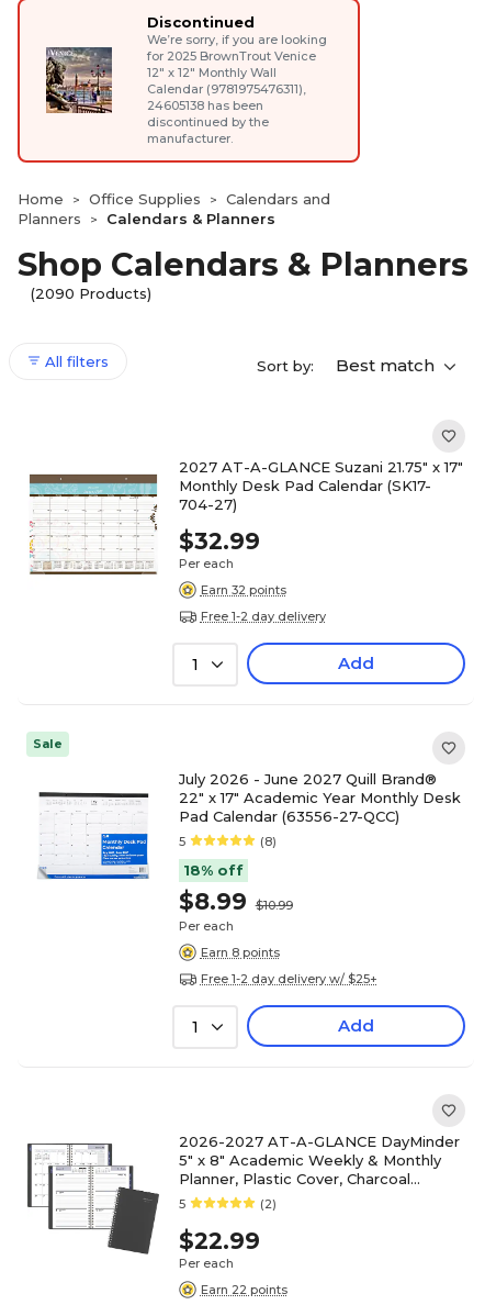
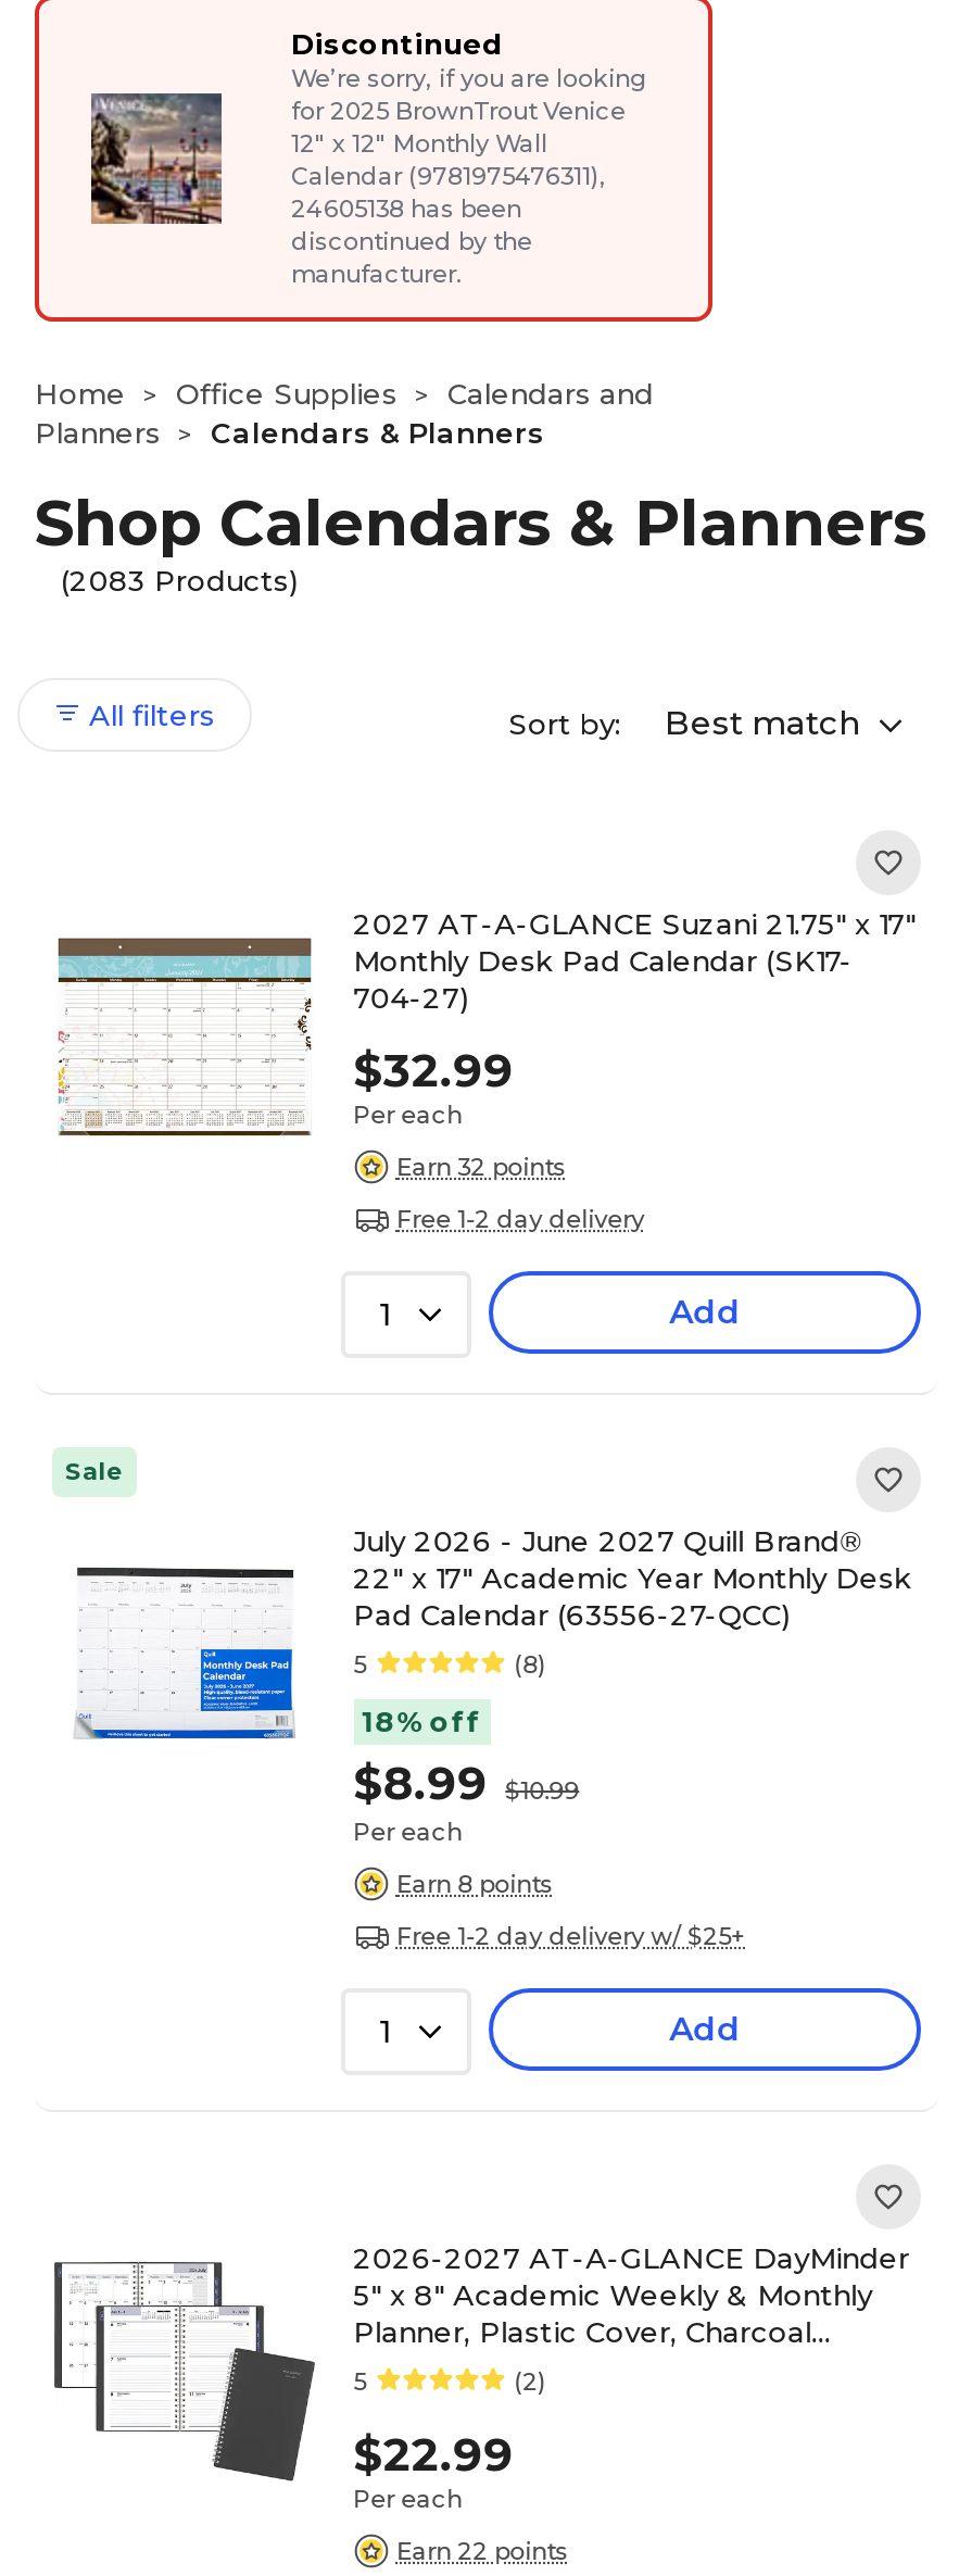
- (2090 Products)
+ (2083 Products)
